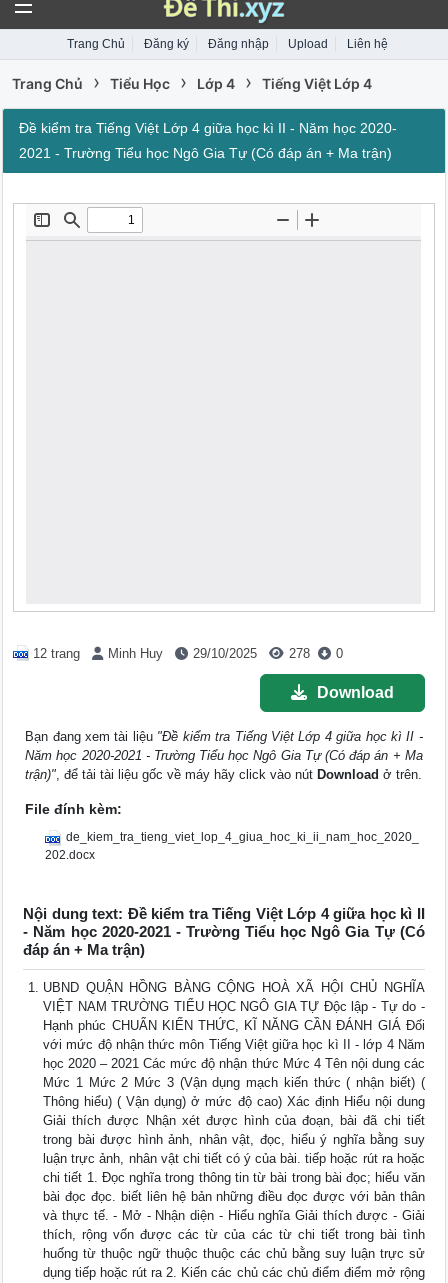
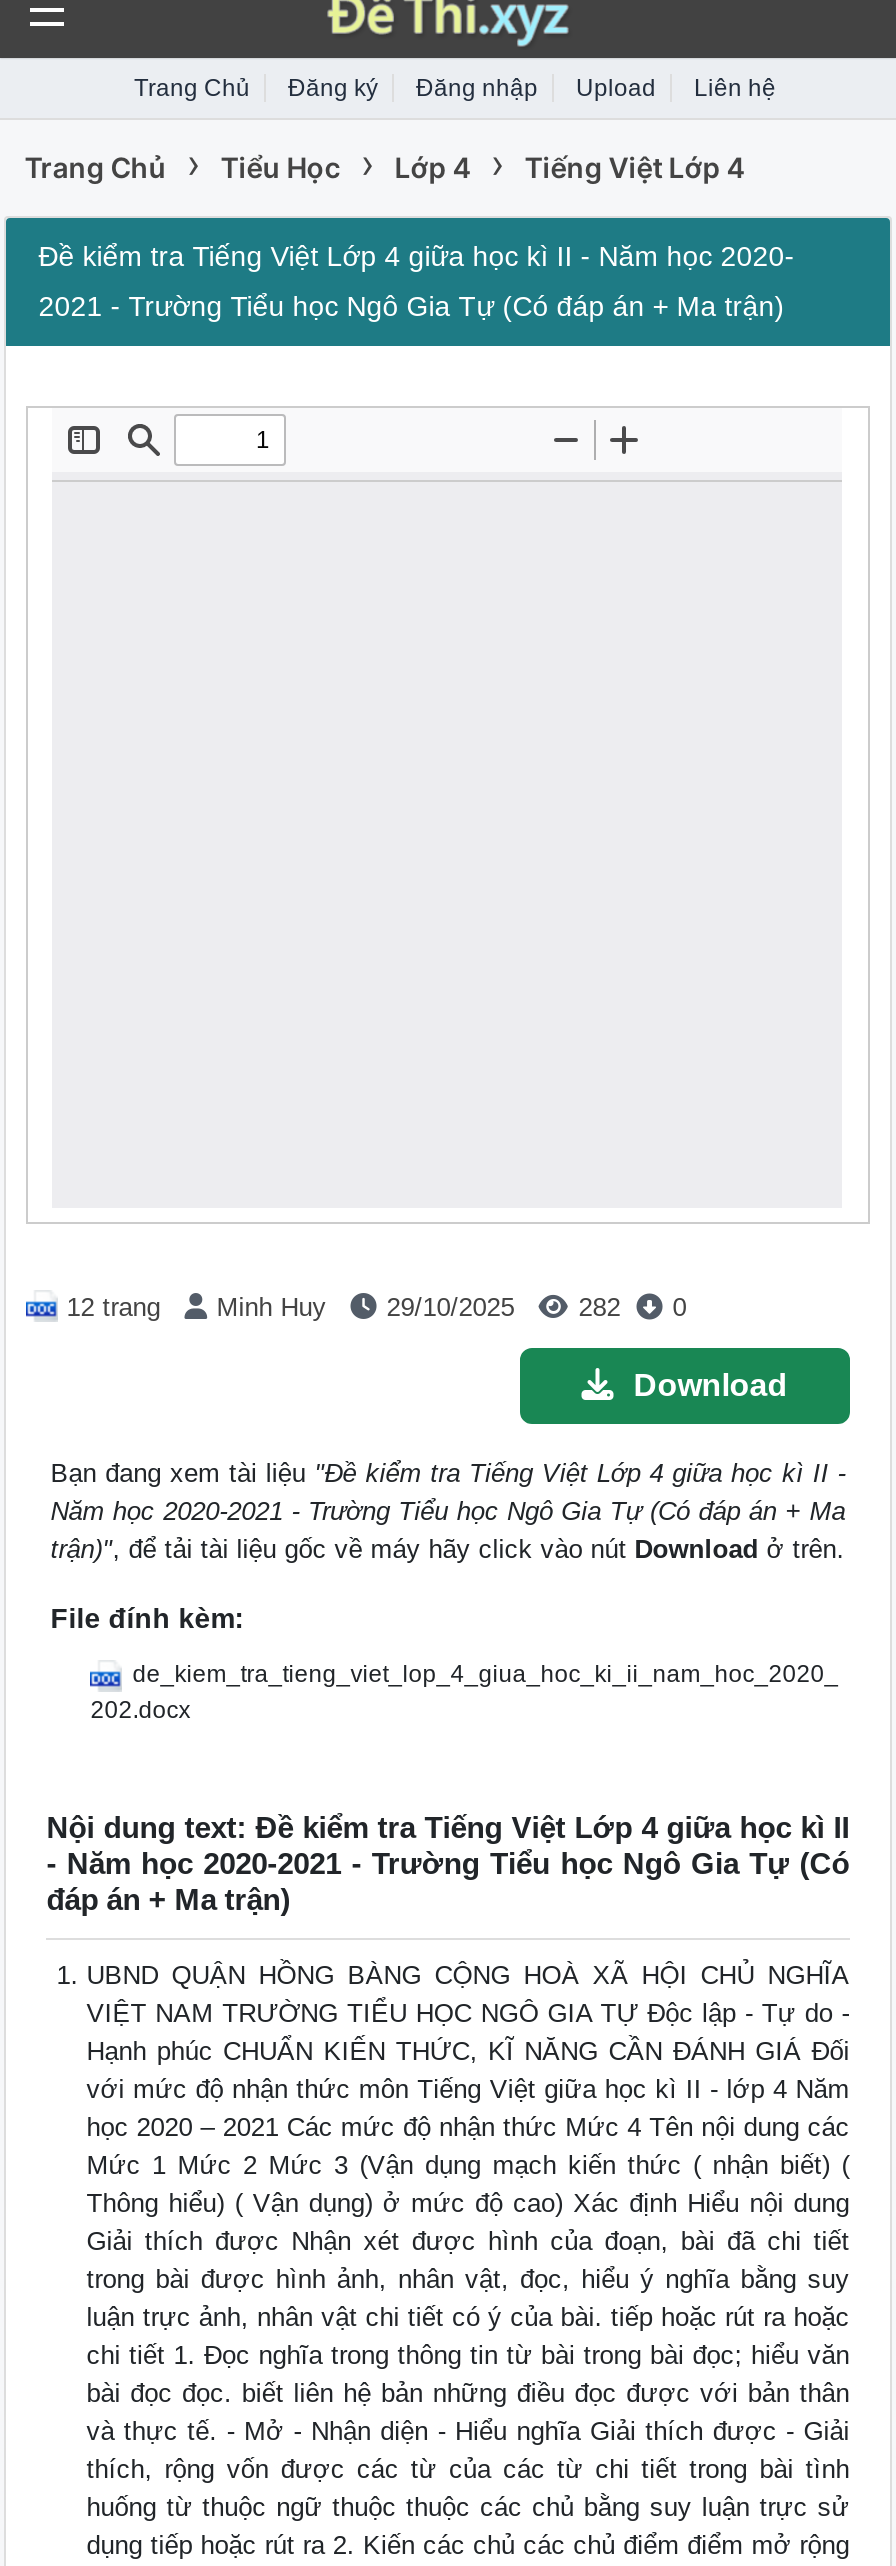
- 278 0
+ 282 0
